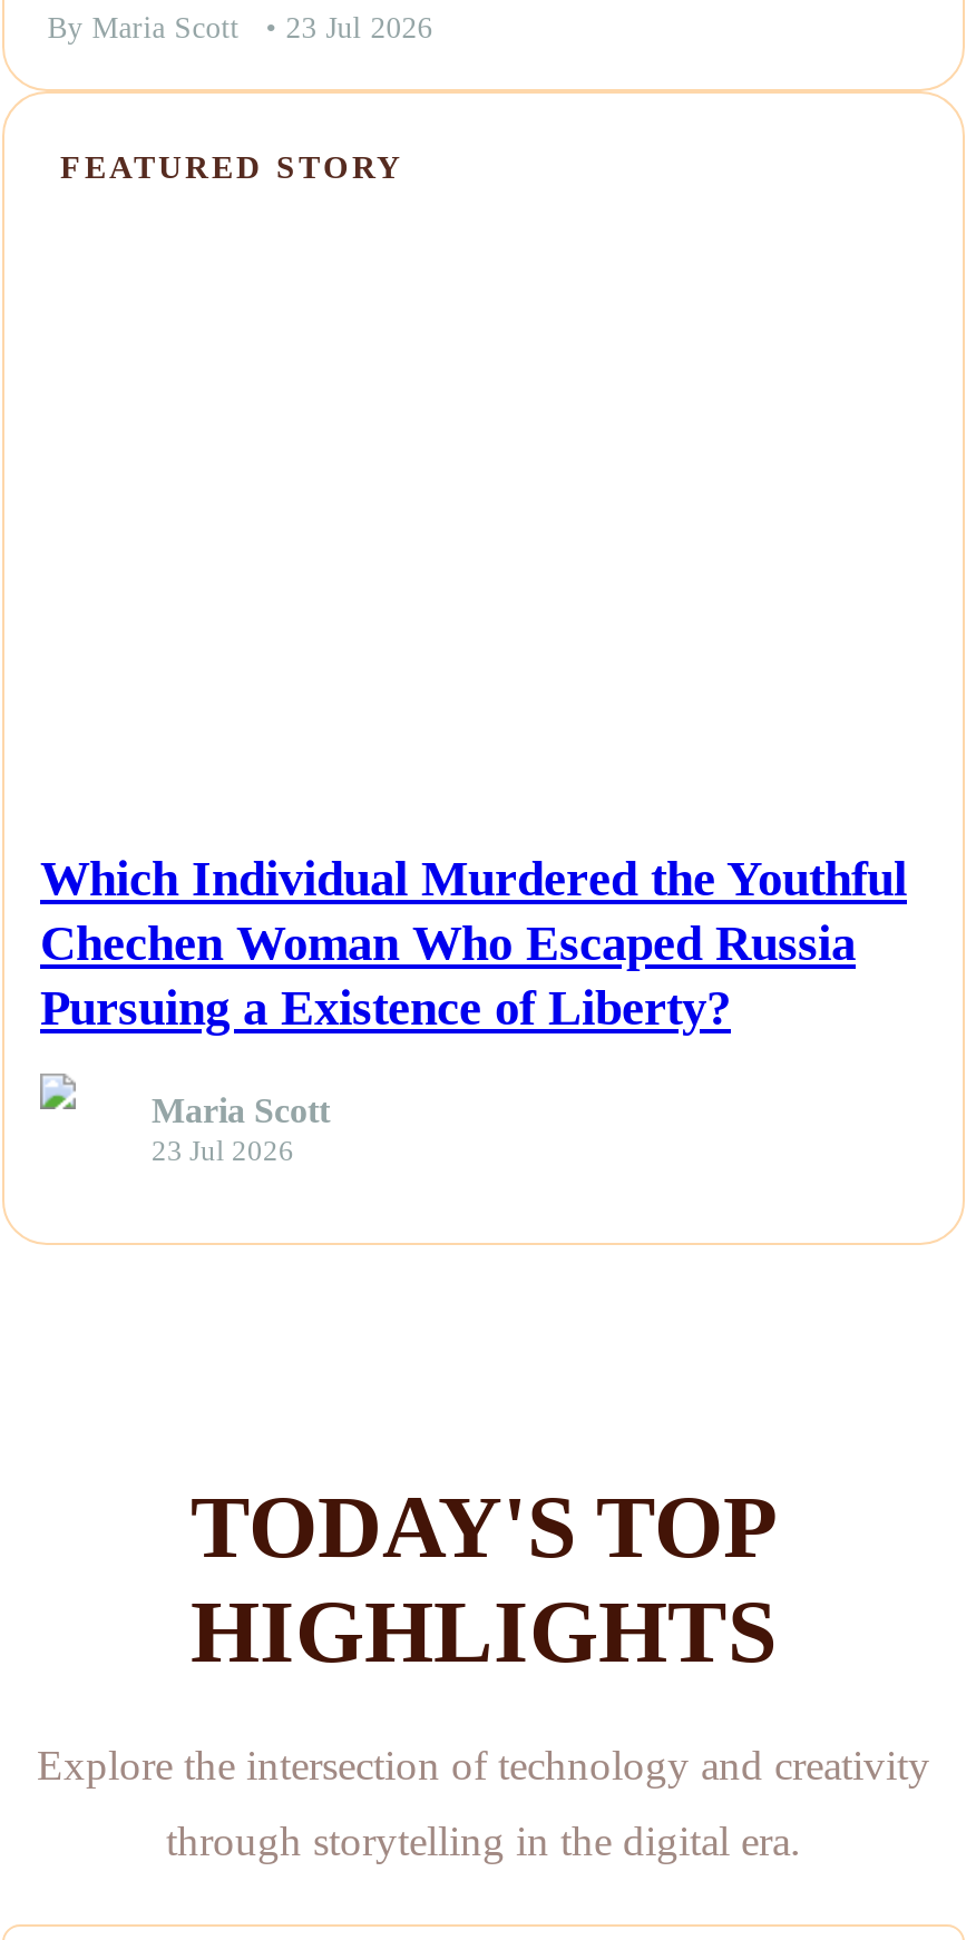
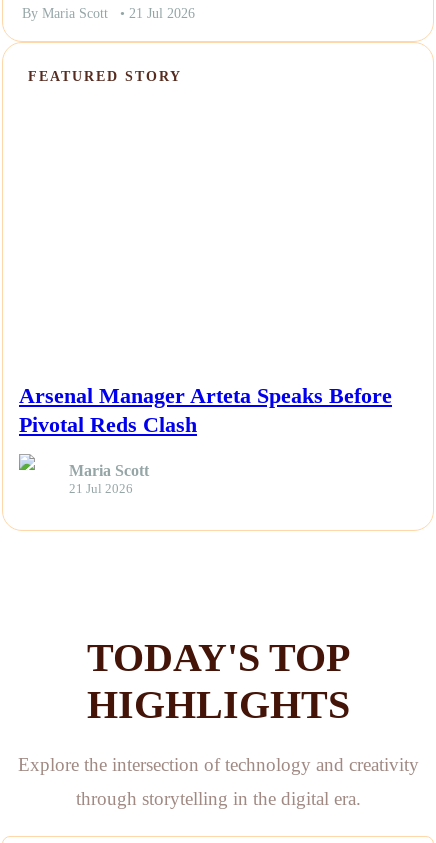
- By Maria Scott • 23 Jul 2026
+ By Maria Scott • 21 Jul 2026

- Which Individual Murdered the Youthful
- Chechen Woman Who Escaped Russia
- Pursuing a Existence of Liberty?
+ Arsenal Manager Arteta Speaks Before
+ Pivotal Reds Clash

- 23 Jul 2026
+ 21 Jul 2026
